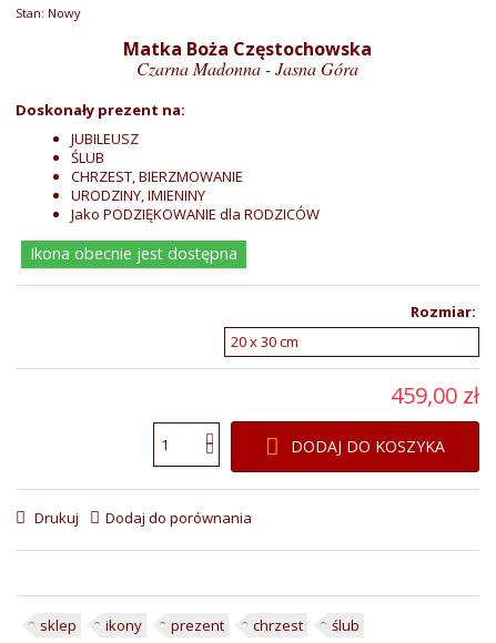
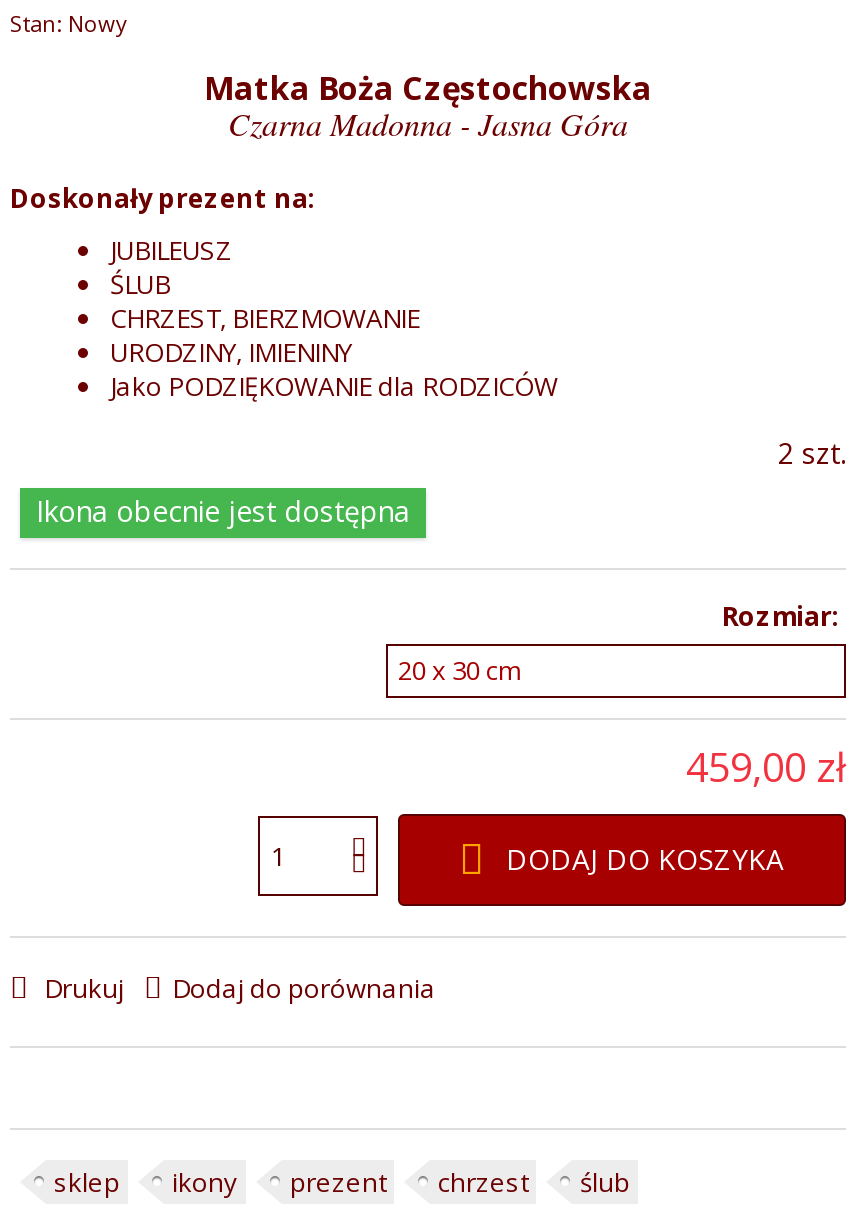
+ 2 szt.
